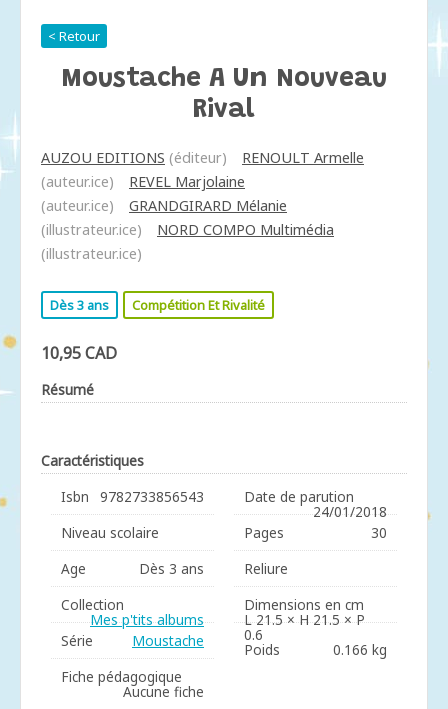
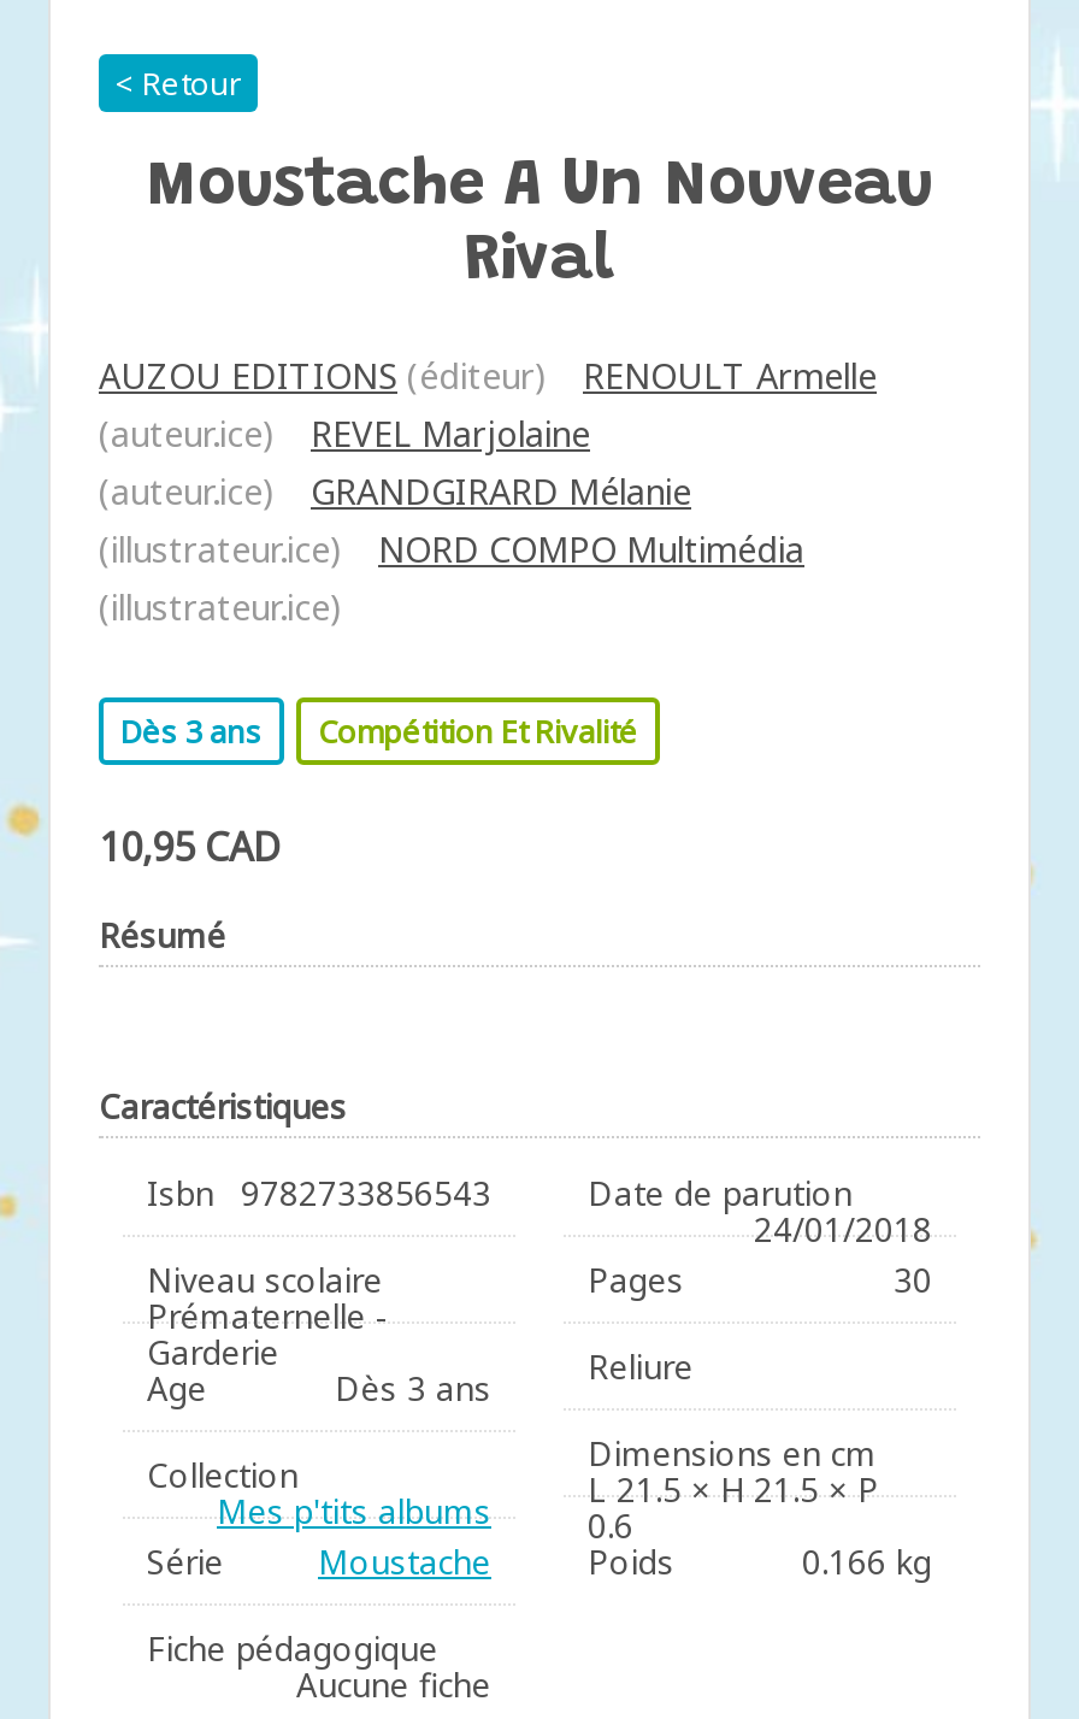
+ Prématernelle -
+ Garderie
